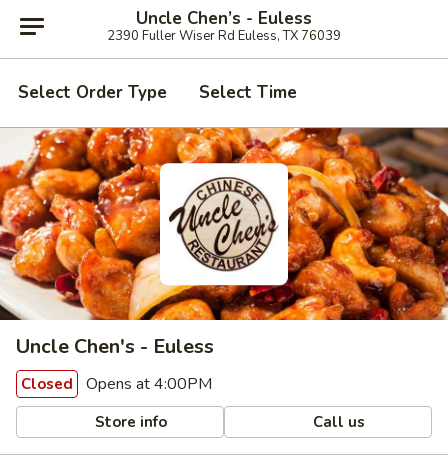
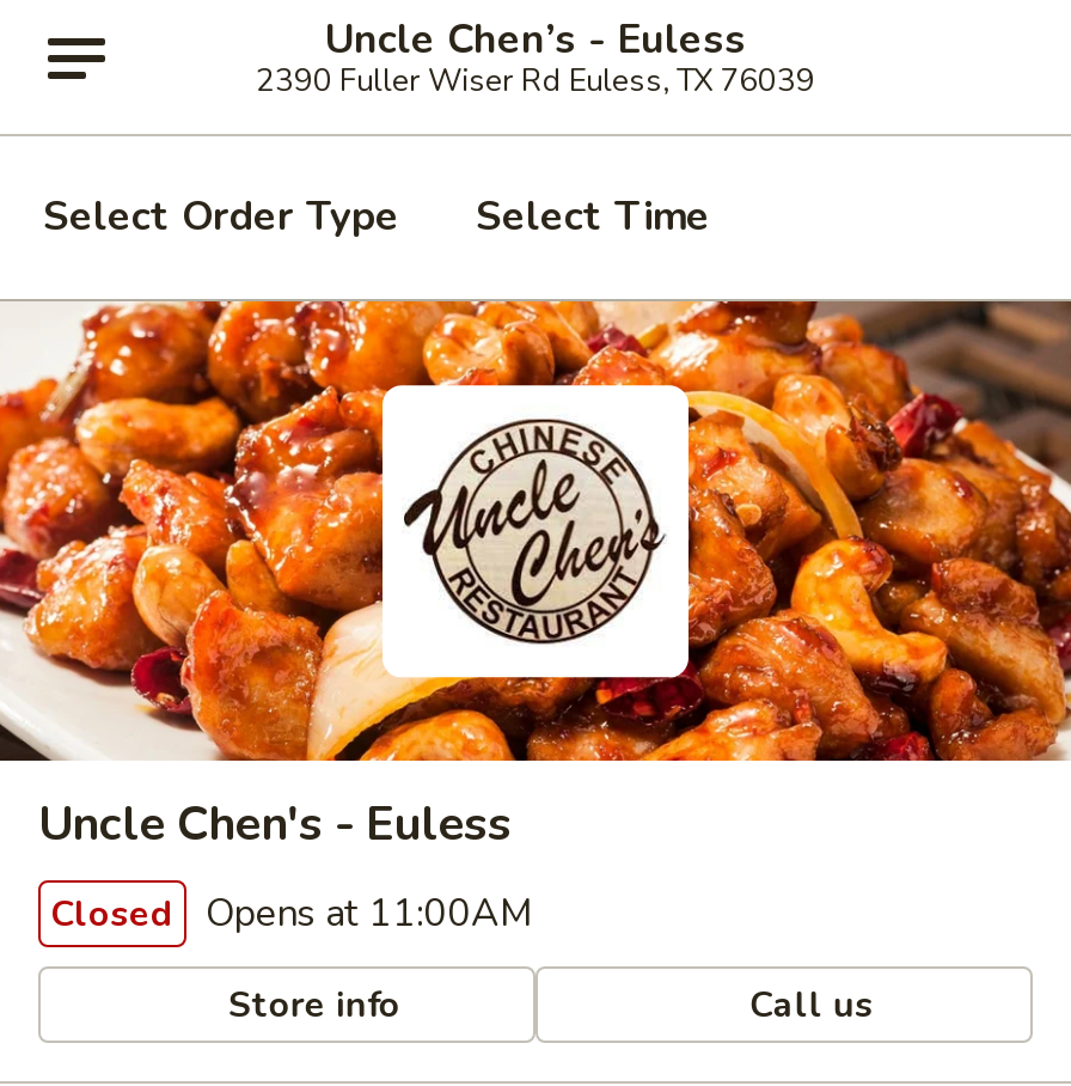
- Closed Opens at 4:00PM
+ Closed Opens at 11:00AM
